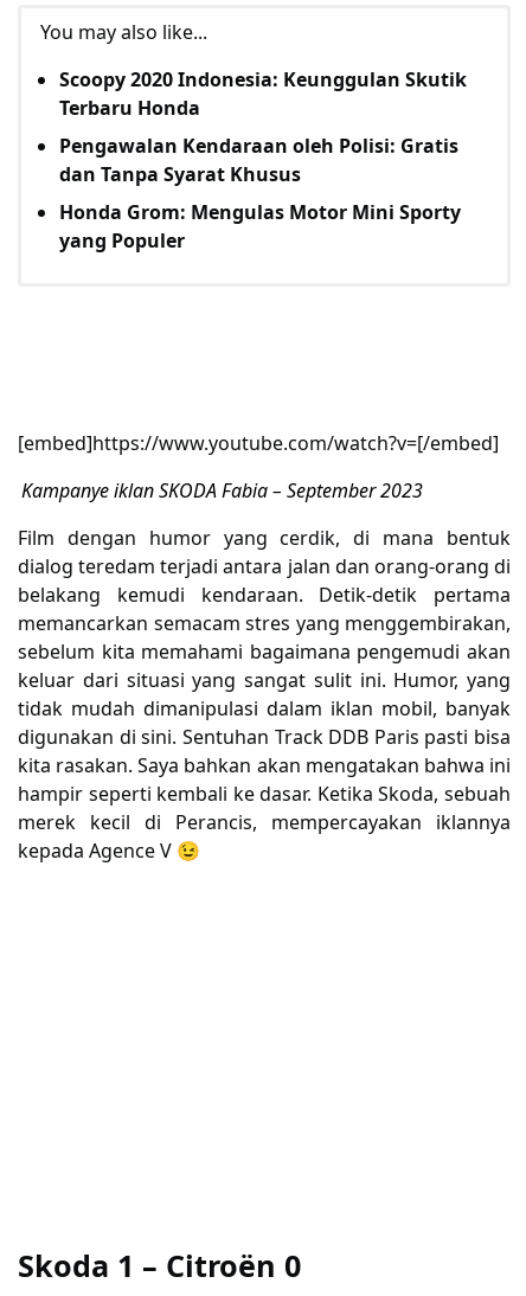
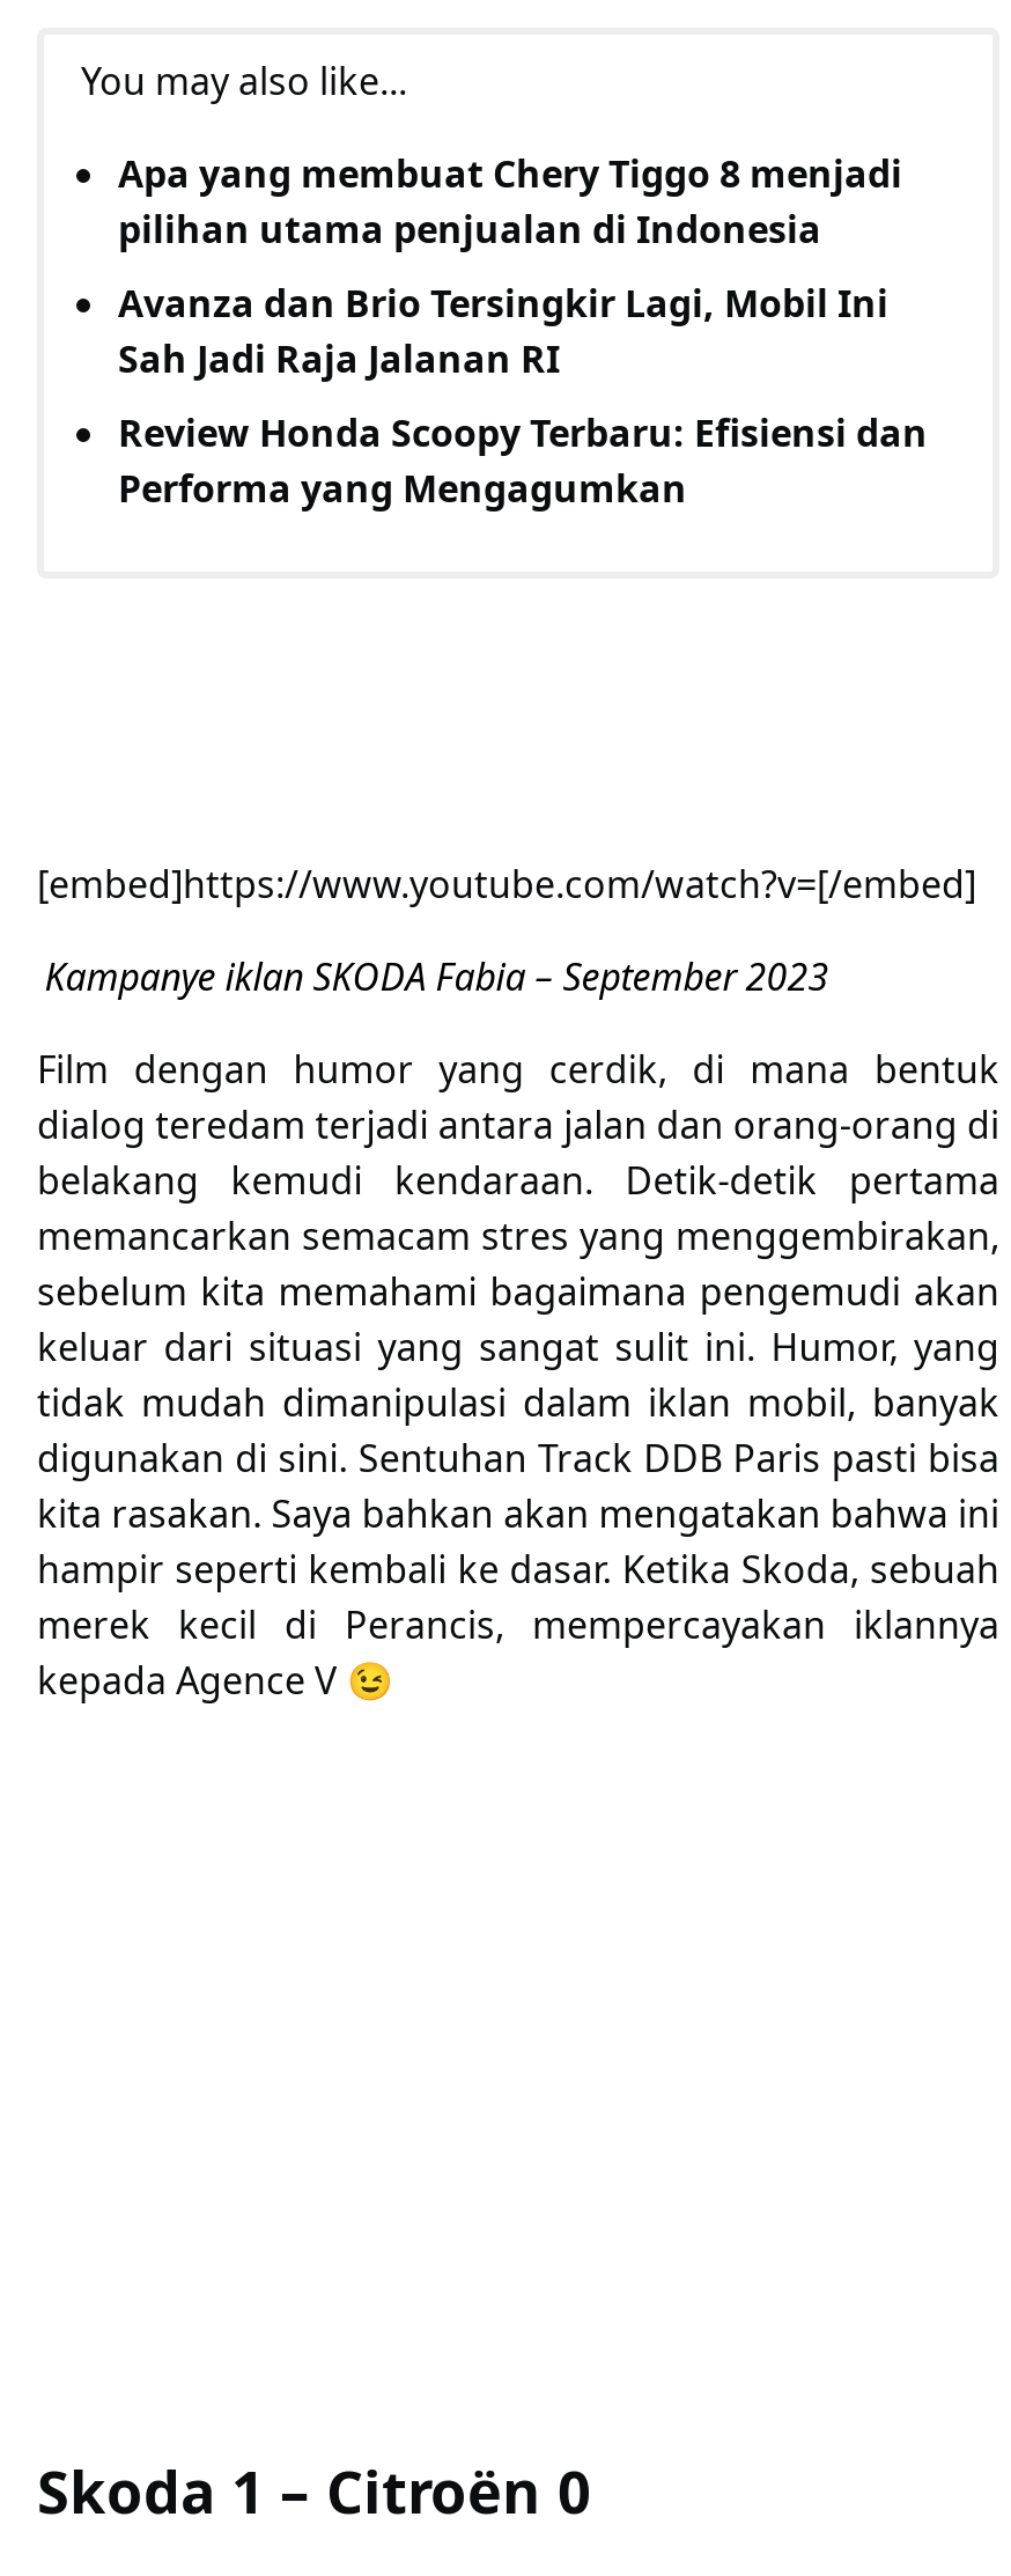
- Scoopy 2020 Indonesia: Keunggulan Skutik
- Terbaru Honda
+ Apa yang membuat Chery Tiggo 8 menjadi
+ pilihan utama penjualan di Indonesia

- Pengawalan Kendaraan oleh Polisi: Gratis
- dan Tanpa Syarat Khusus
+ Avanza dan Brio Tersingkir Lagi, Mobil Ini
+ Sah Jadi Raja Jalanan RI

- Honda Grom: Mengulas Motor Mini Sporty
- yang Populer
+ Review Honda Scoopy Terbaru: Efisiensi dan
+ Performa yang Mengagumkan
